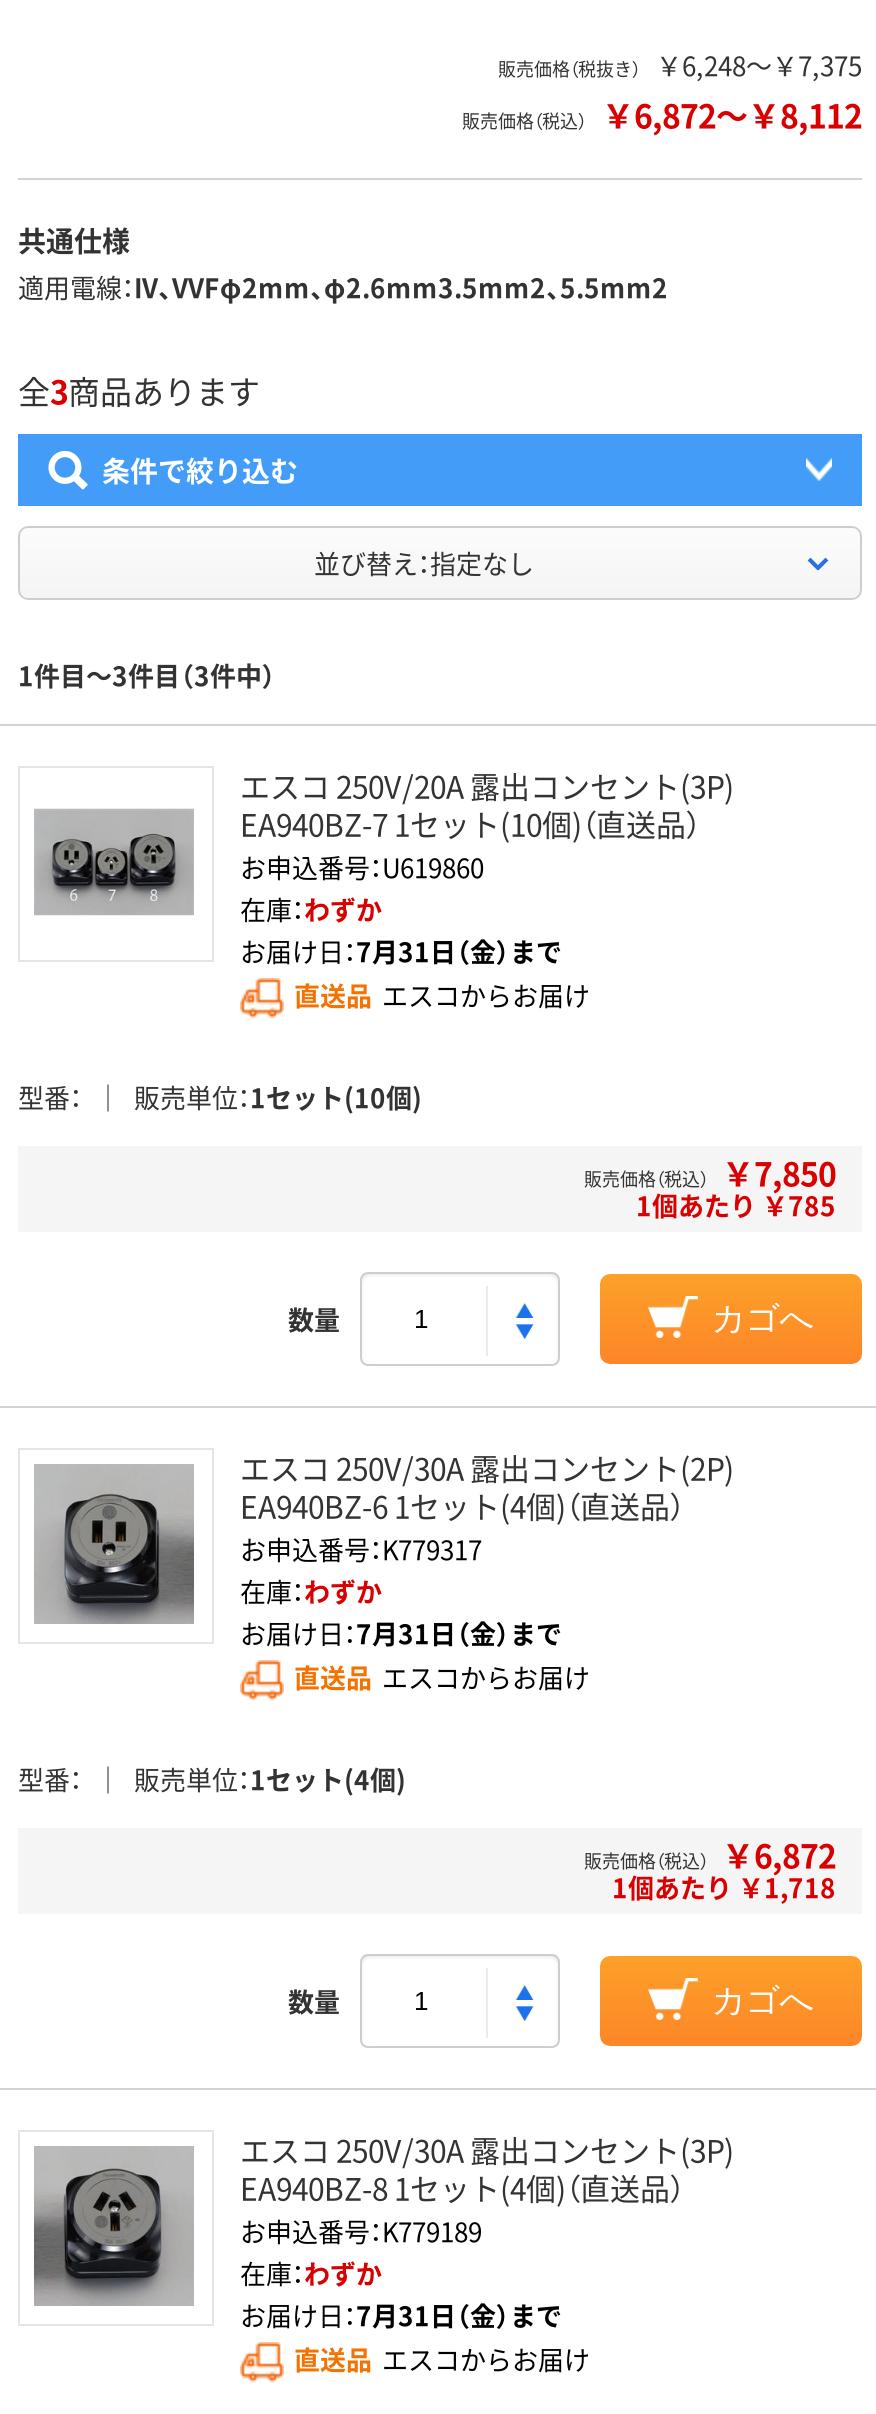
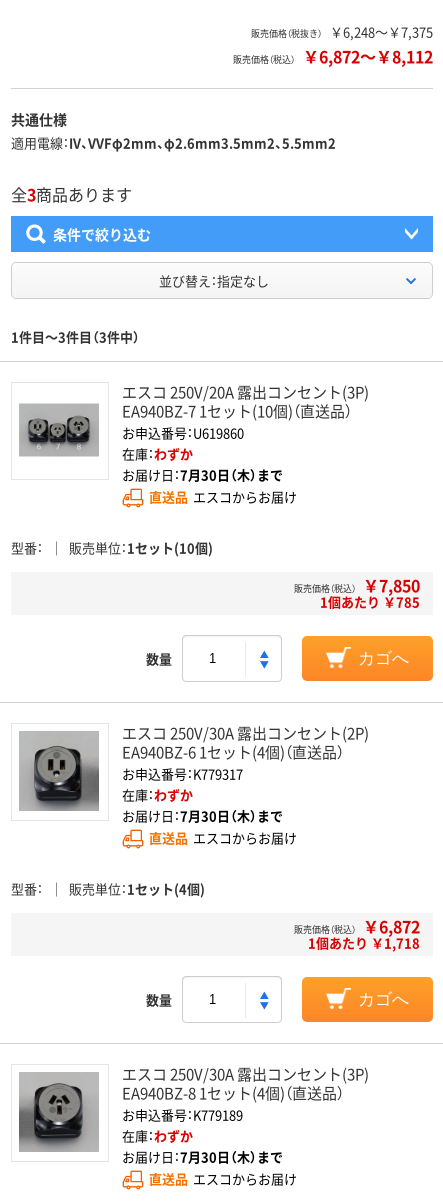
- お届け日：7月31日（金）まで
+ お届け日：7月30日（木）まで

- お届け日：7月31日（金）まで
+ お届け日：7月30日（木）まで

- お届け日：7月31日（金）まで
+ お届け日：7月30日（木）まで
